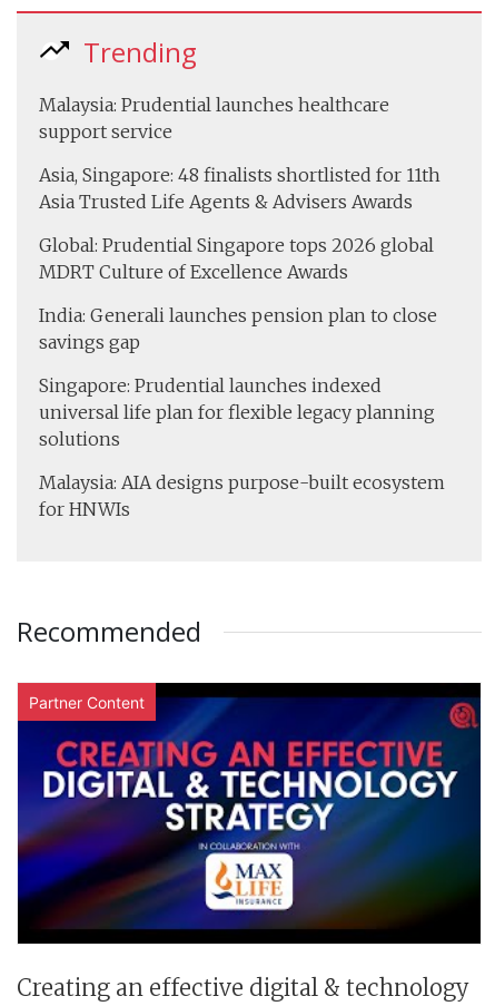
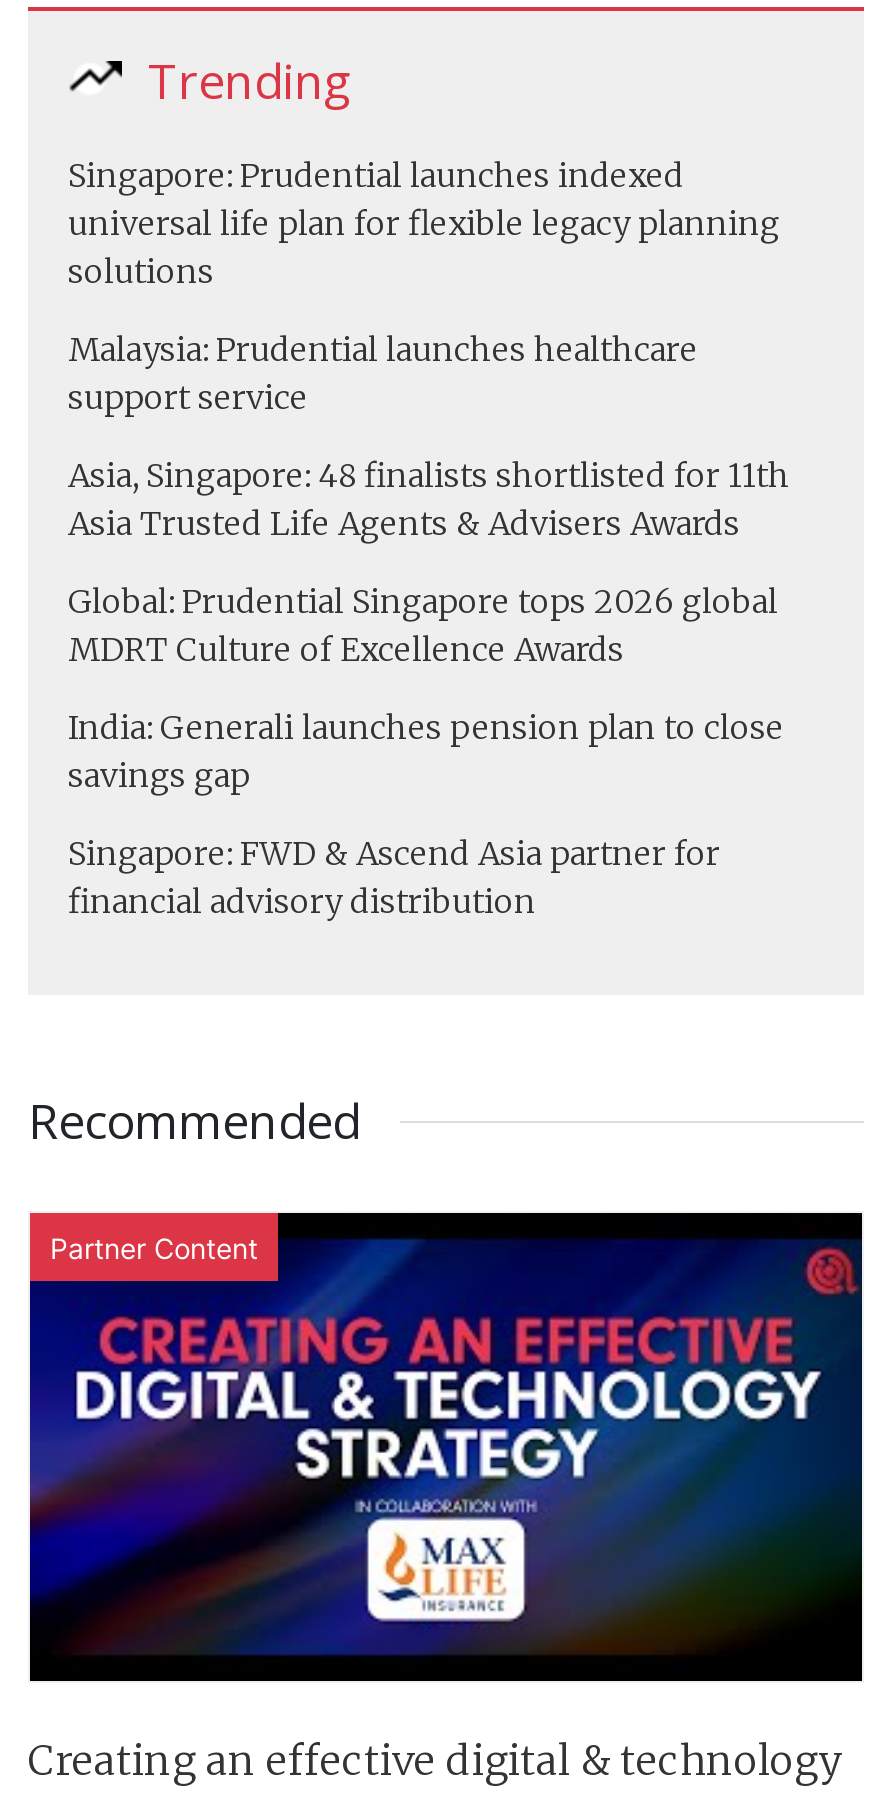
moved down: Malaysia: Prudential launches healthcare | support service | Asia, Singapore: 48 finalists shortlisted for 11th | Asia Trusted Life Agents & Advisers Awards | Global: Prudential Singapore tops 2026 global | MDRT Culture of Excellence Awards | India: Generali launches pension plan to close | savings gap

moved up: Singapore: Prudential launches indexed | universal life plan for flexible legacy planning | solutions

- Malaysia: AIA designs purpose-built ecosystem
- for HNWIs
+ Singapore: FWD & Ascend Asia partner for
+ financial advisory distribution
